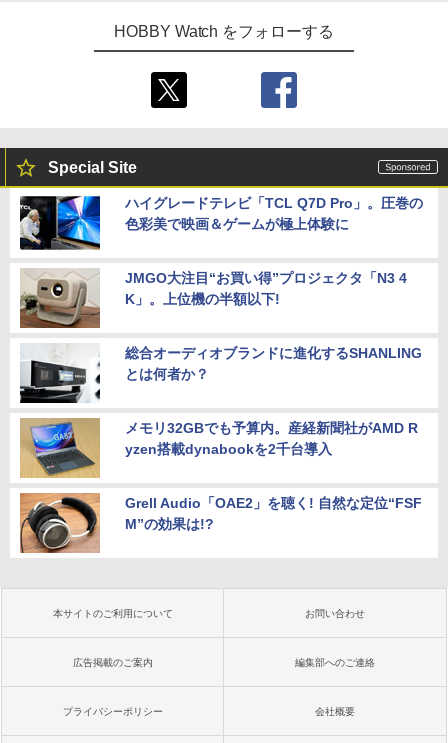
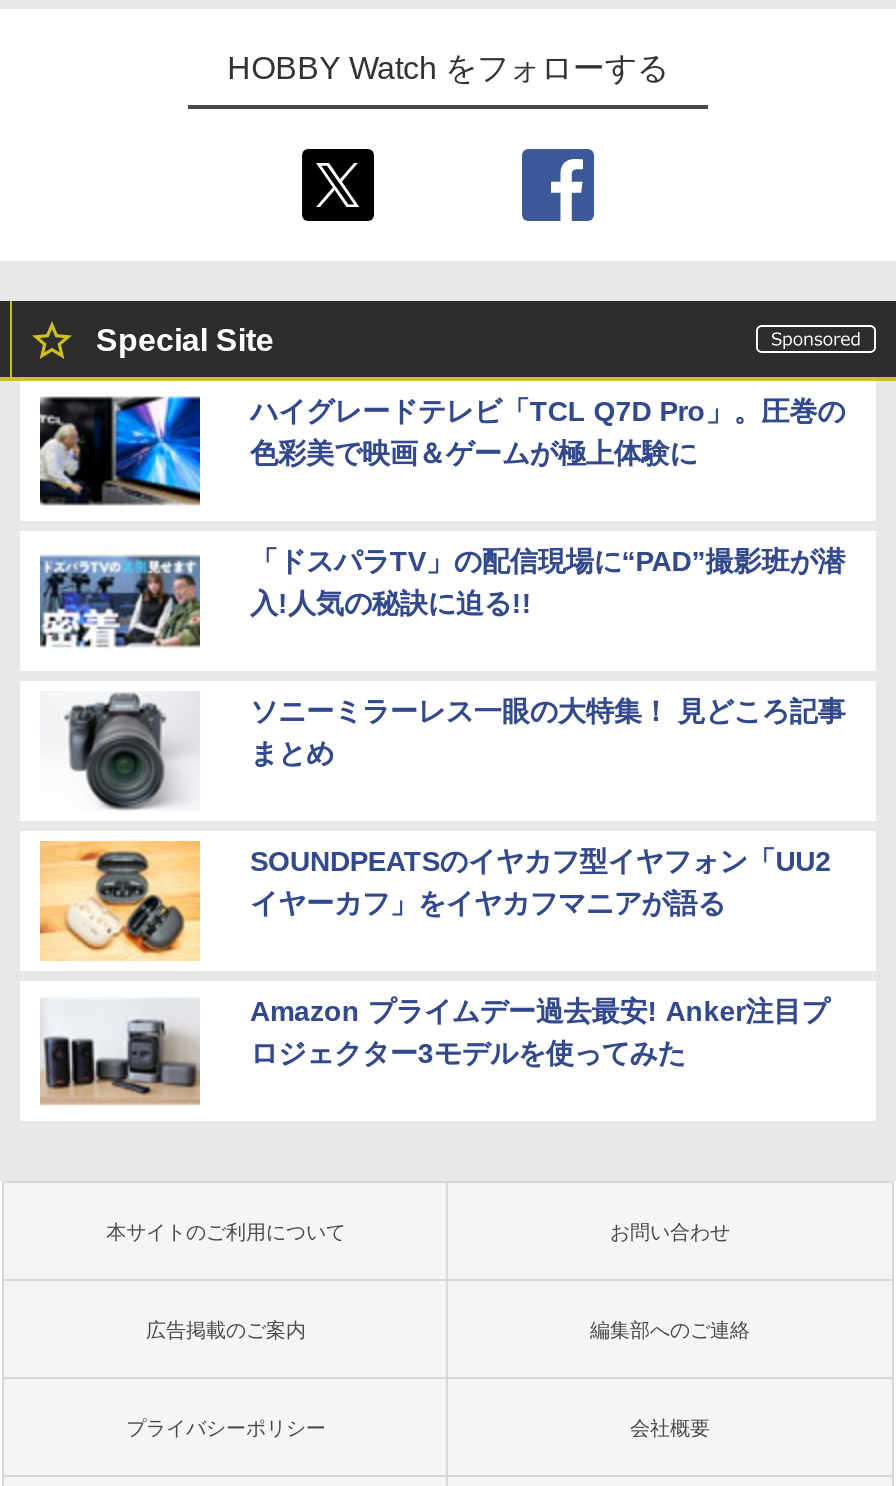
- [image]
- JMGO大注目“お買い得”プロジェクタ「N3 4
- K」。上位機の半額以下!
+ [image]
+ 「ドスパラTV」の配信現場に“PAD”撮影班が潜
+ 入!人気の秘訣に迫る!!

- [image]
- 総合オーディオブランドに進化するSHANLING
- とは何者か？
+ [image]
+ ソニーミラーレス一眼の大特集！ 見どころ記事
+ まとめ

- [image]
- メモリ32GBでも予算内。産経新聞社がAMD R
- yzen搭載dynabookを2千台導入
+ [image]
+ SOUNDPEATSのイヤカフ型イヤフォン「UU2
+ イヤーカフ」をイヤカフマニアが語る

- [image]
- Grell Audio「OAE2」を聴く! 自然な定位“FSF
- M”の効果は!?
+ [image]
+ Amazon プライムデー過去最安! Anker注目プ
+ ロジェクター3モデルを使ってみた
